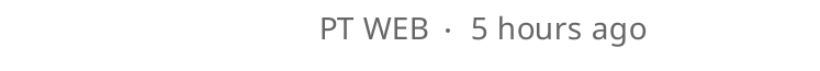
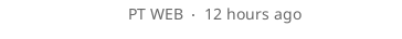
- PT WEB 5 hours ago
+ PT WEB 12 hours ago
